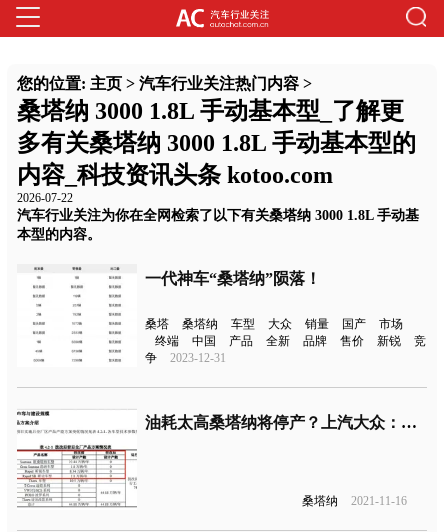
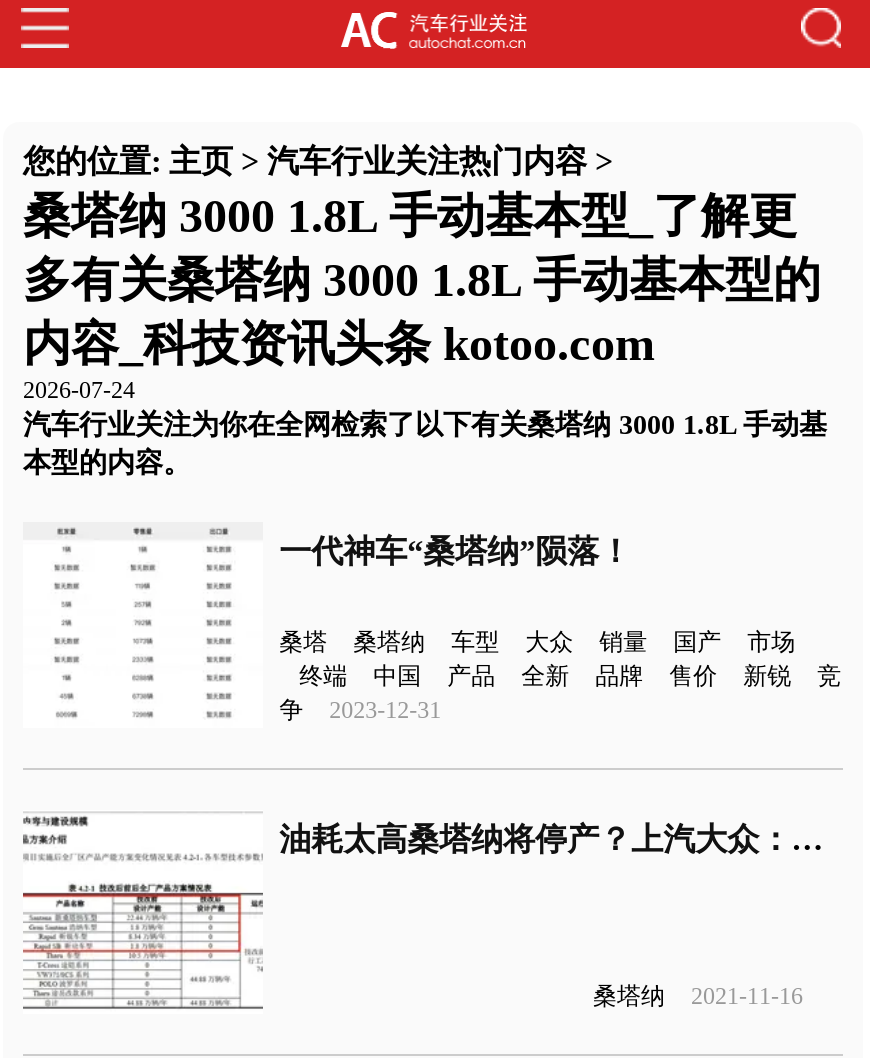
- 2026-07-22
+ 2026-07-24
